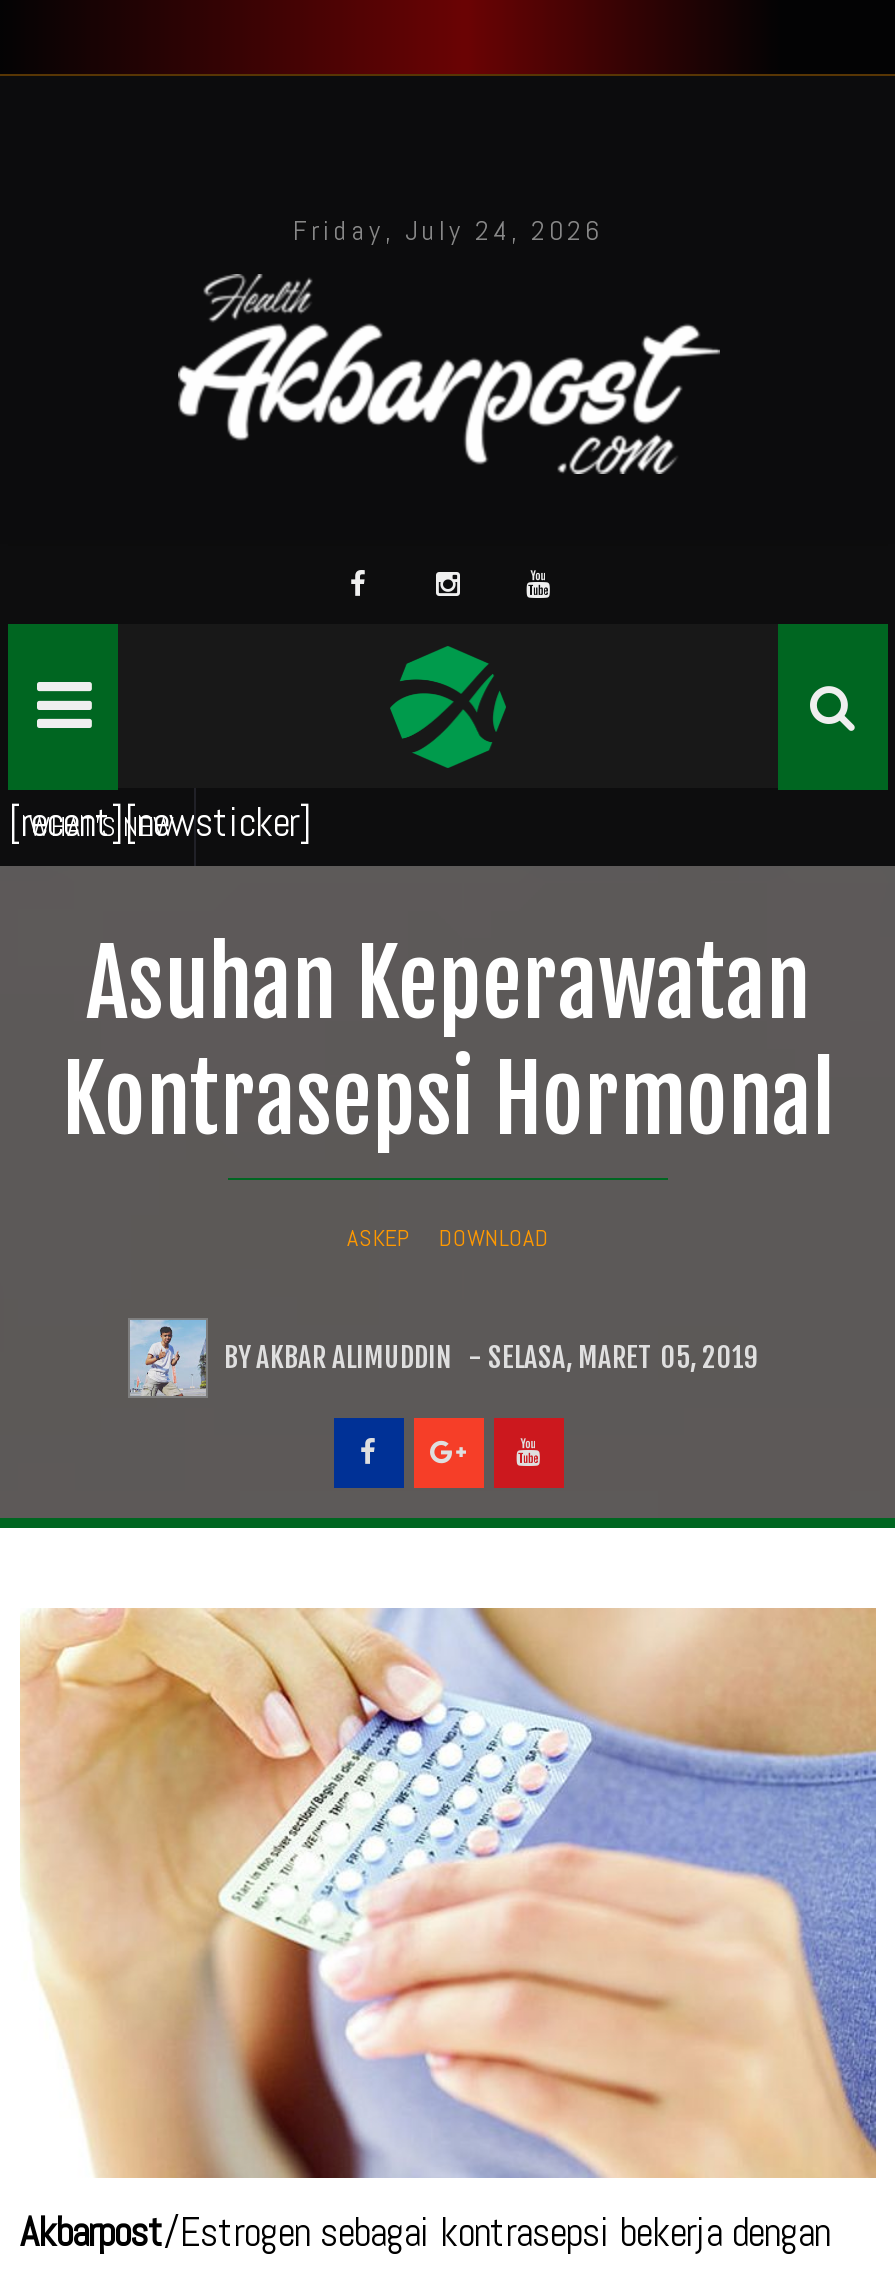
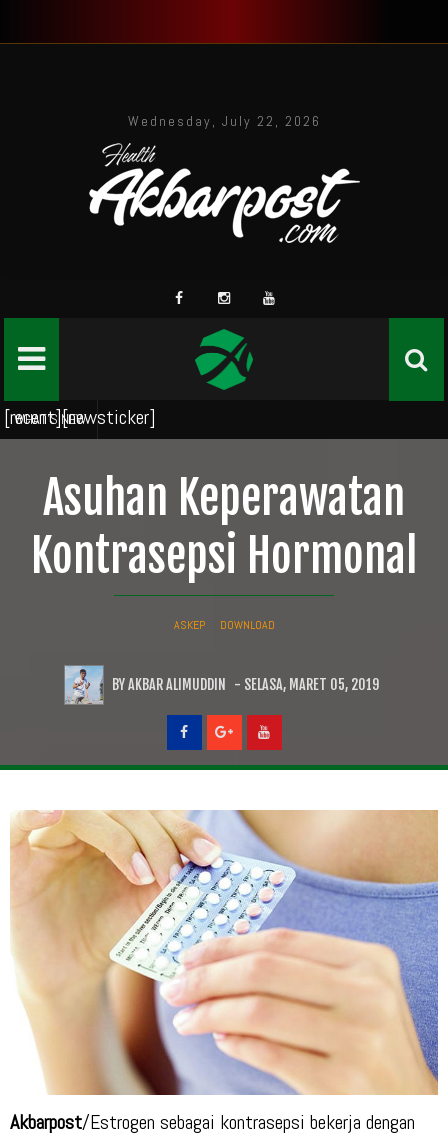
- Friday, July 24, 2026
+ Wednesday, July 22, 2026
